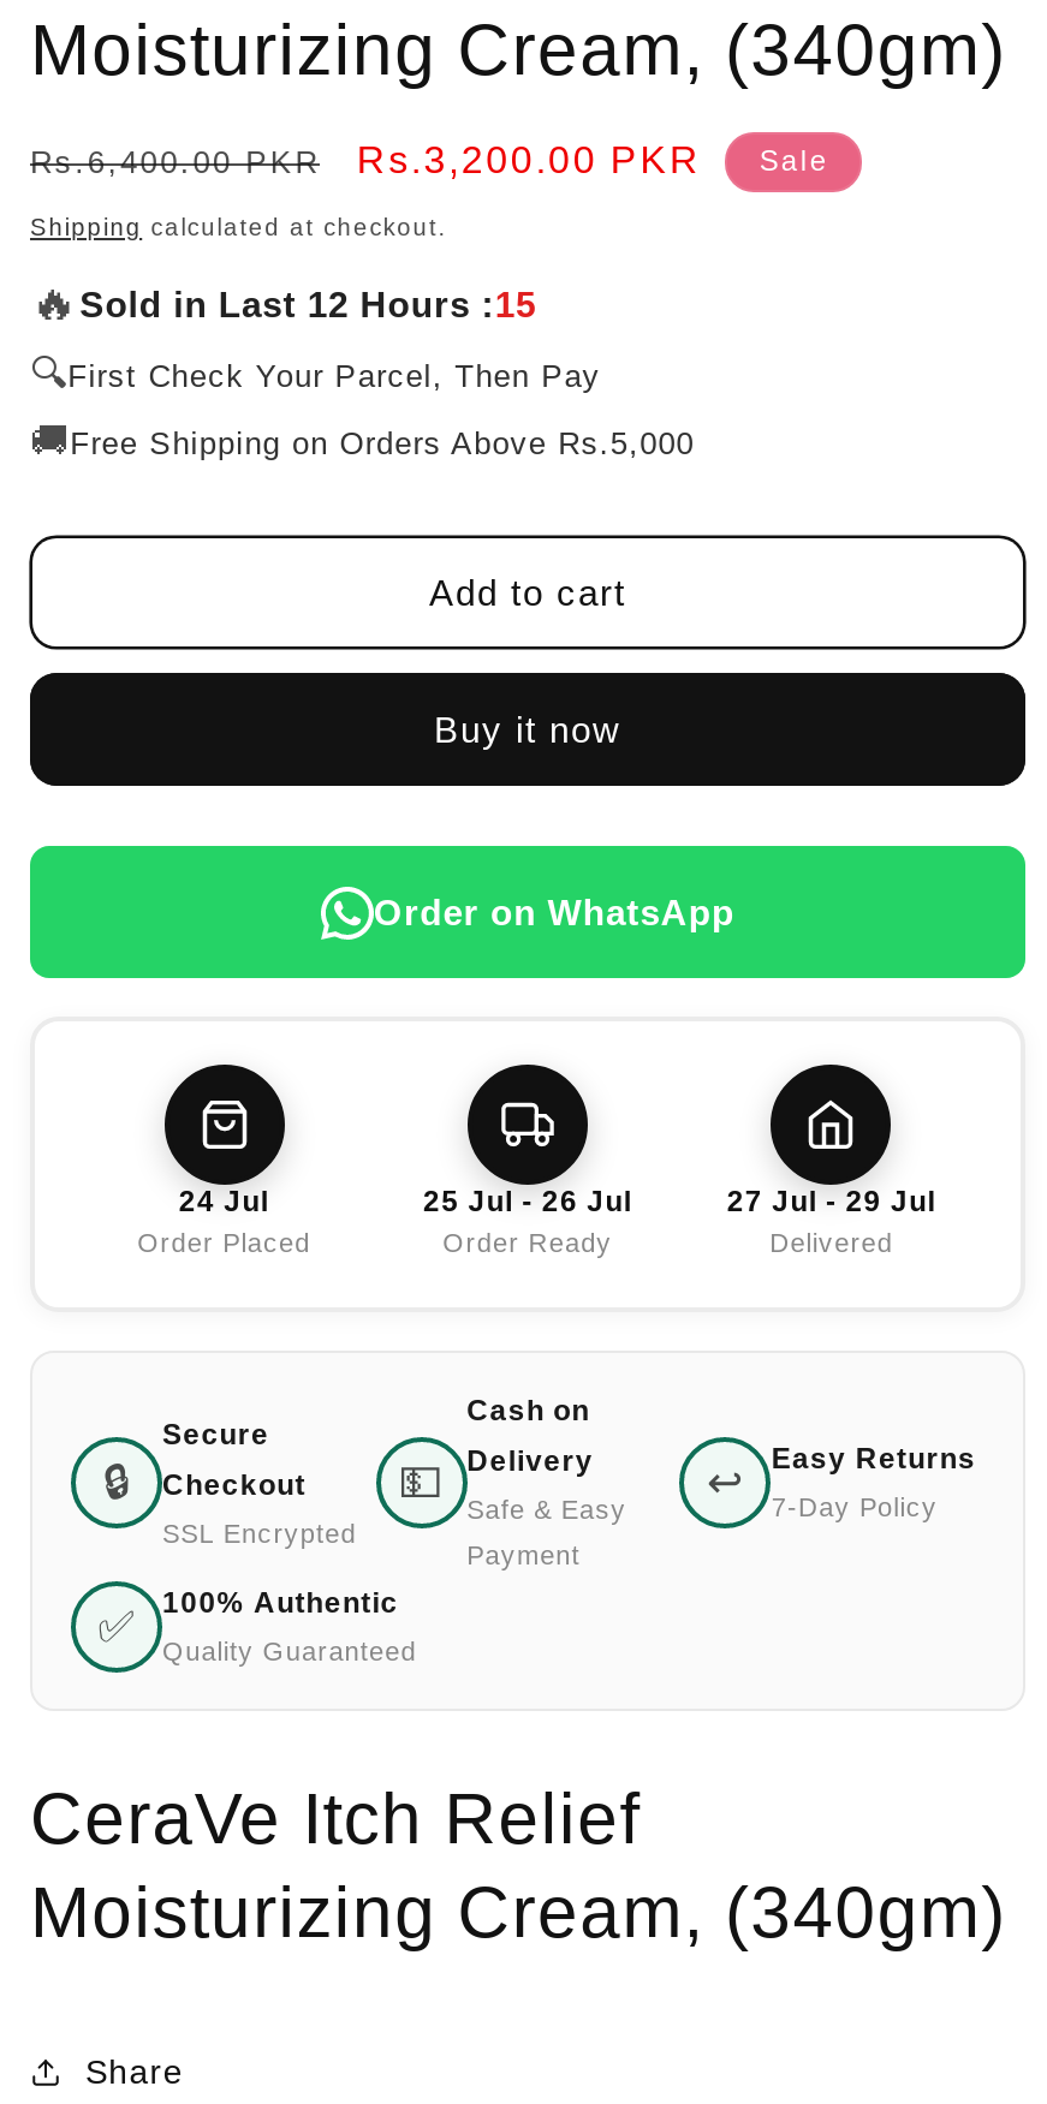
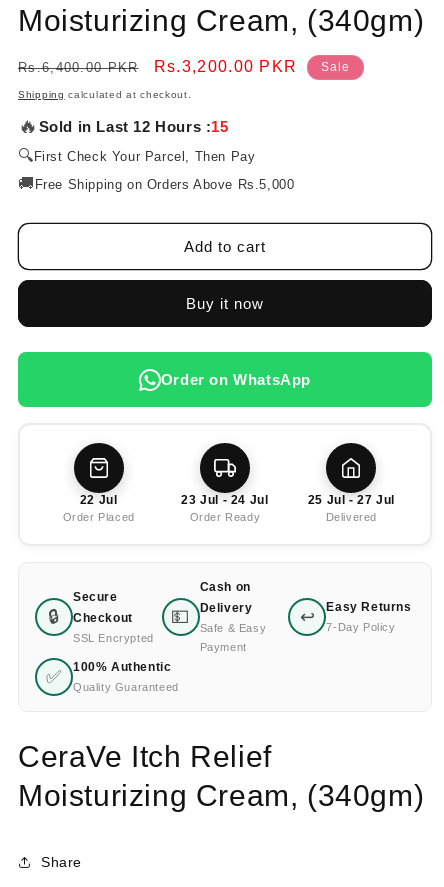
- 24 Jul
+ 22 Jul

- 25 Jul - 26 Jul
+ 23 Jul - 24 Jul

- 27 Jul - 29 Jul
+ 25 Jul - 27 Jul
